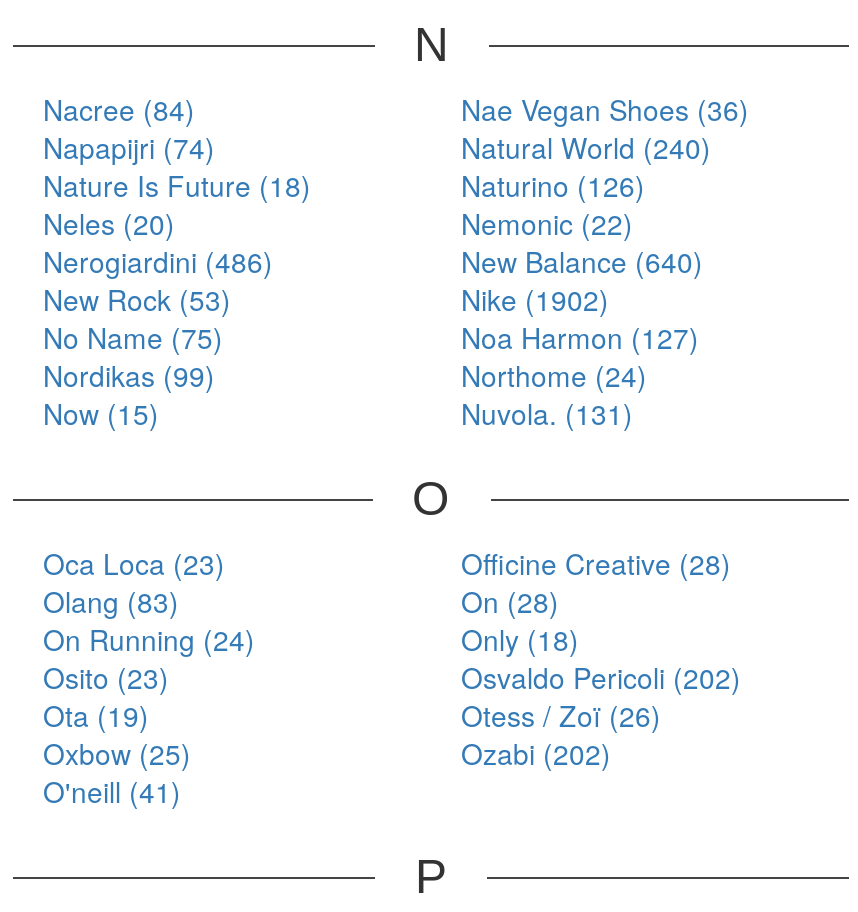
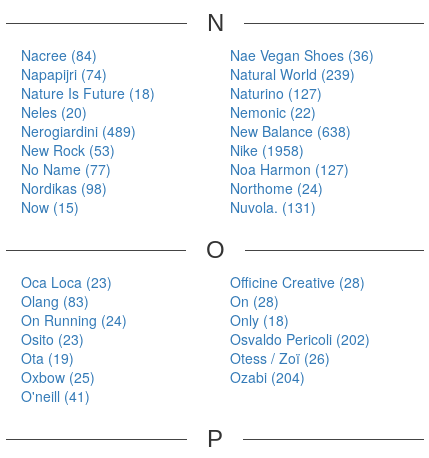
- Natural World (240)
+ Natural World (239)

- Naturino (126)
+ Naturino (127)

- Nerogiardini (486)
+ Nerogiardini (489)

- New Balance (640)
+ New Balance (638)

- Nike (1902)
+ Nike (1958)

- No Name (75)
+ No Name (77)

- Nordikas (99)
+ Nordikas (98)

- Ozabi (202)
+ Ozabi (204)
